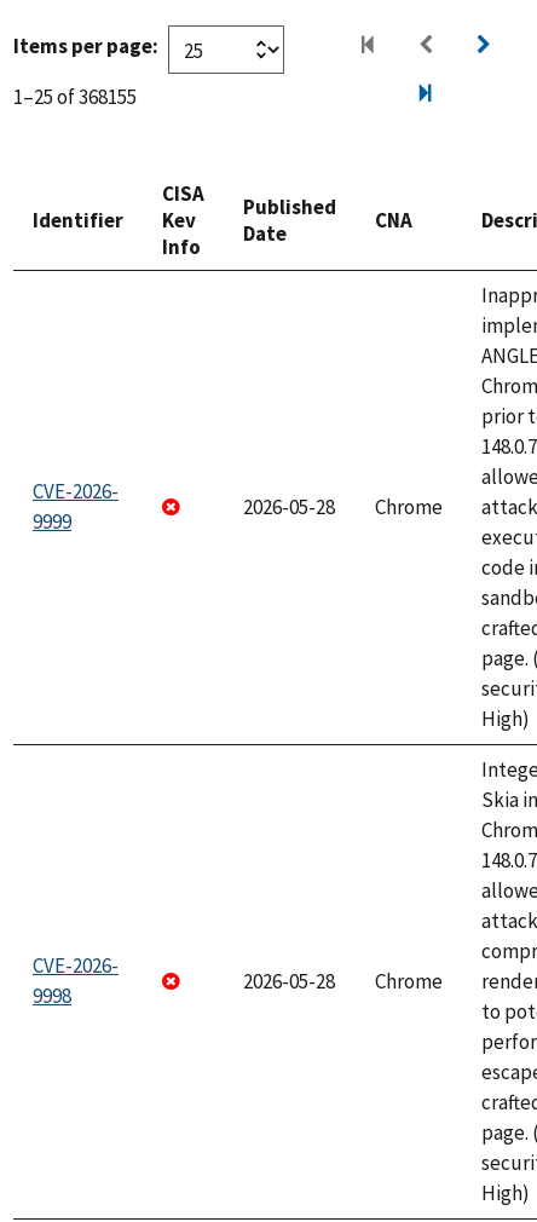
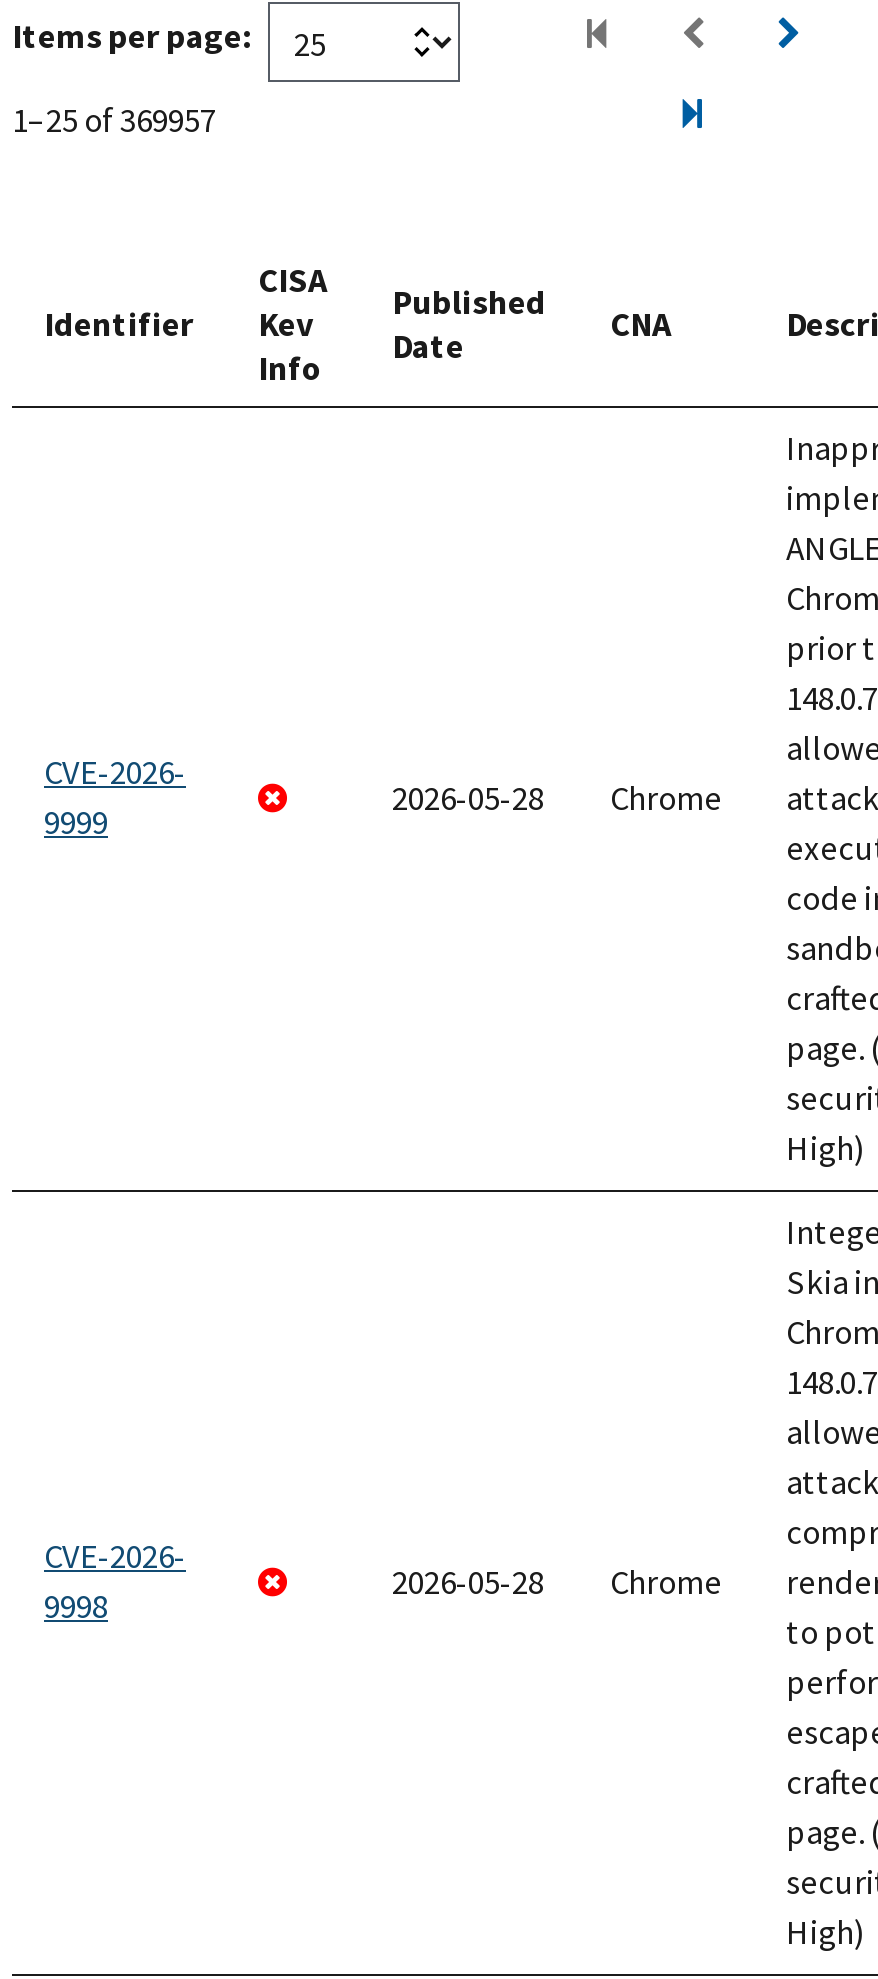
- 1–25 of 368155
+ 1–25 of 369957
